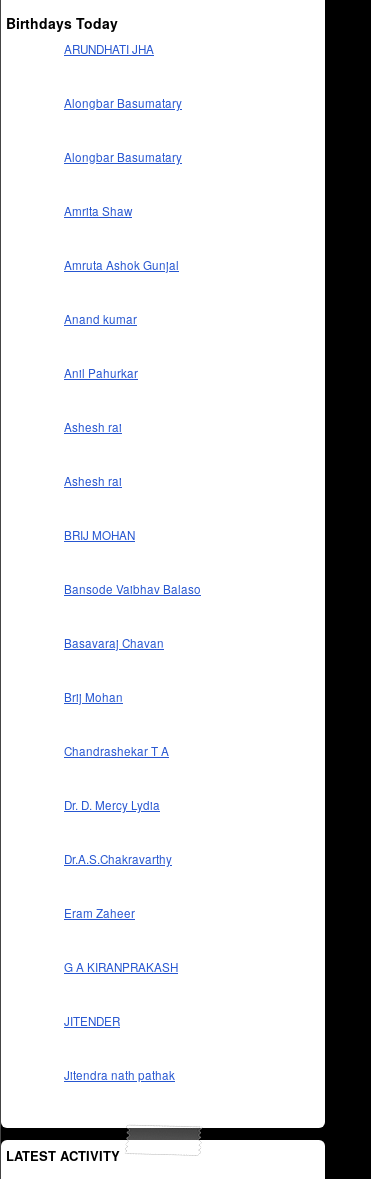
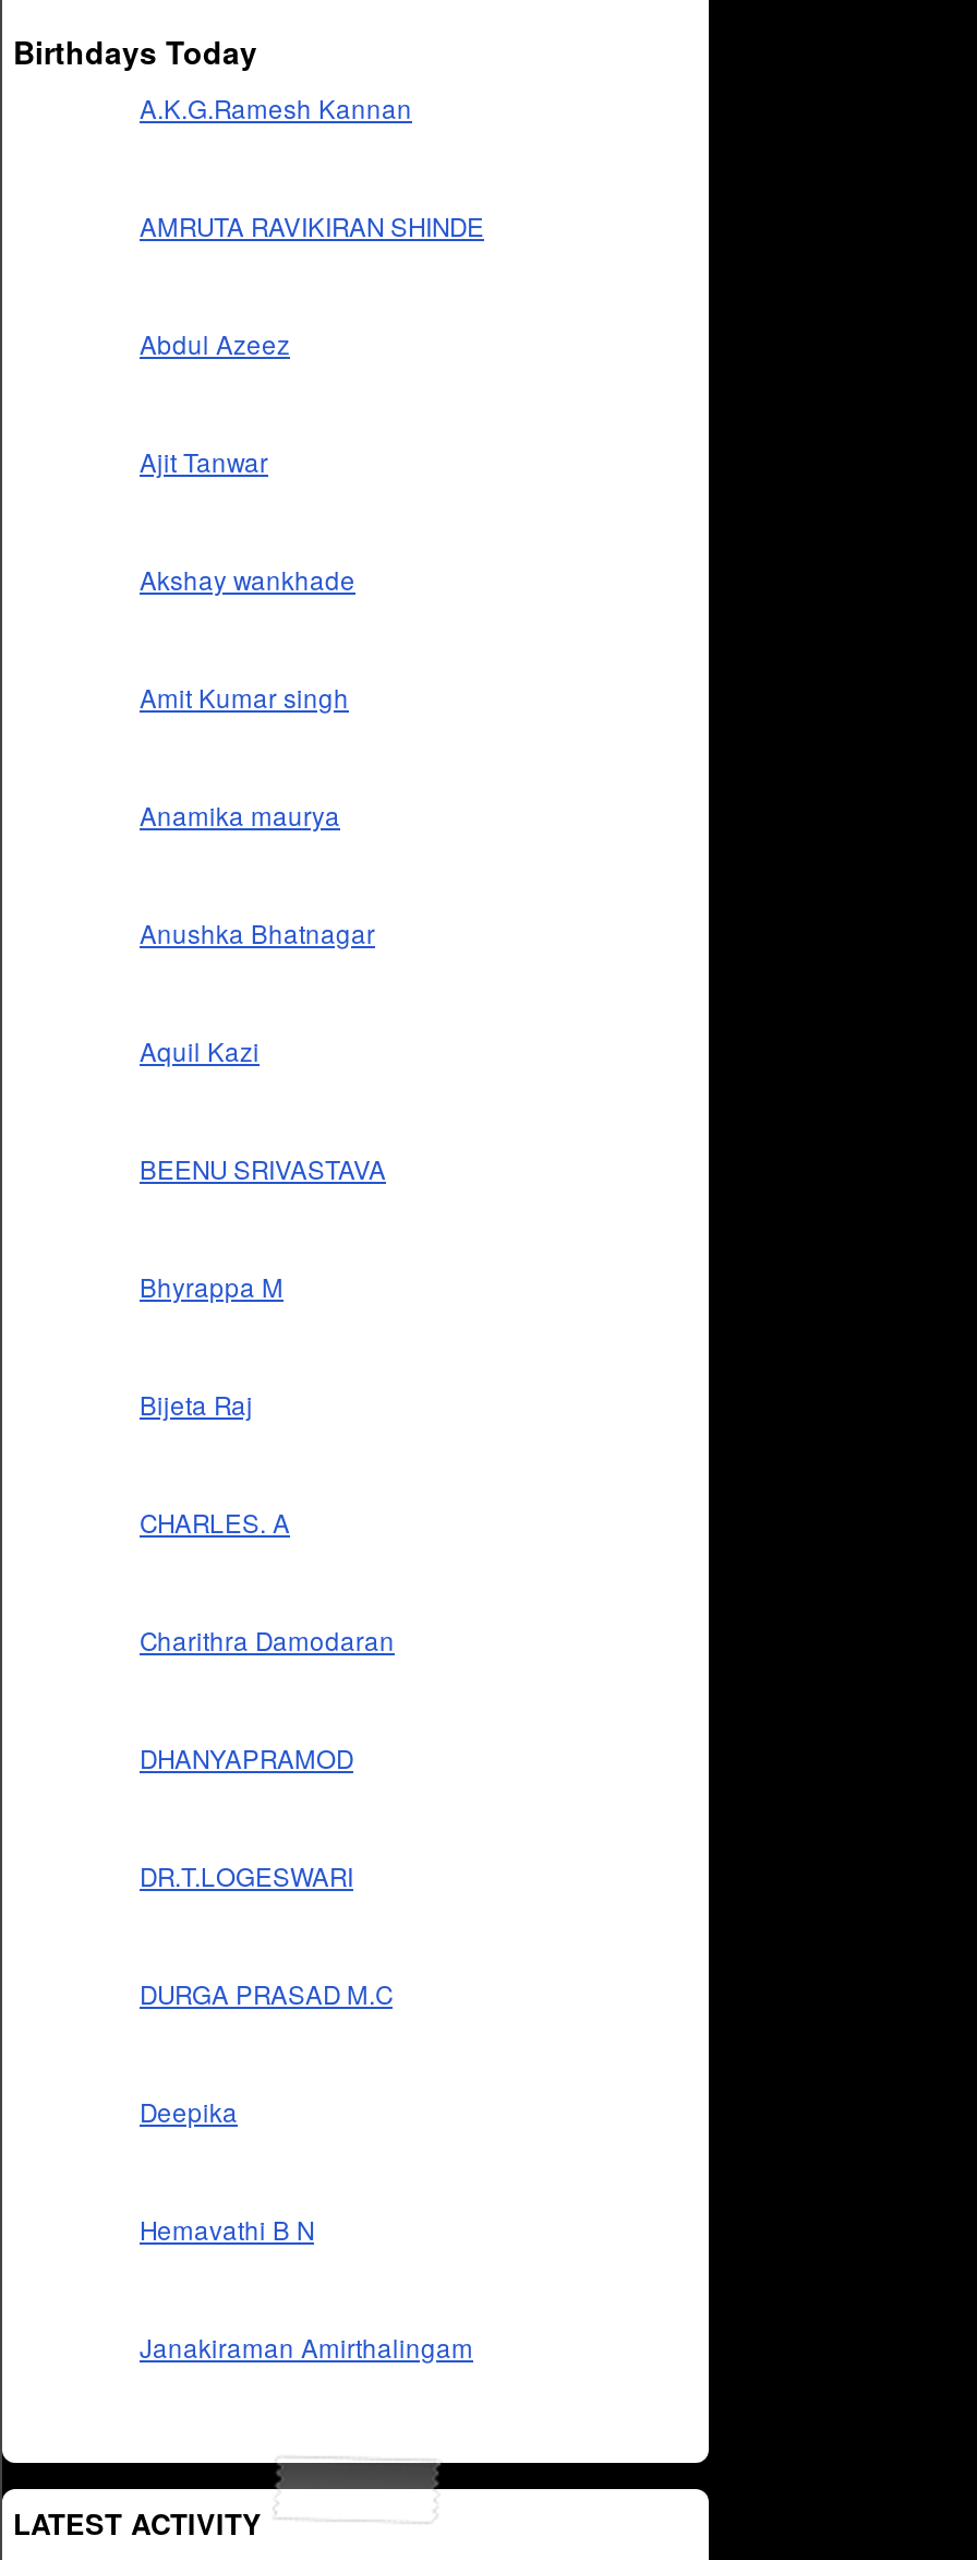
- ARUNDHATI JHA
+ A.K.G.Ramesh Kannan

- Alongbar Basumatary
+ AMRUTA RAVIKIRAN SHINDE

- Alongbar Basumatary
+ Abdul Azeez

- Amrita Shaw
+ Ajit Tanwar

- Amruta Ashok Gunjal
+ Akshay wankhade

- Anand kumar
+ Amit Kumar singh

- Anil Pahurkar
+ Anamika maurya

- Ashesh rai
+ Anushka Bhatnagar

- Ashesh rai
+ Aquil Kazi

- BRIJ MOHAN
+ BEENU SRIVASTAVA

- Bansode Vaibhav Balaso
+ Bhyrappa M

- Basavaraj Chavan
+ Bijeta Raj

- Brij Mohan
+ CHARLES. A

- Chandrashekar T A
+ Charithra Damodaran

- Dr. D. Mercy Lydia
+ DHANYAPRAMOD

- Dr.A.S.Chakravarthy
+ DR.T.LOGESWARI

- Eram Zaheer
+ DURGA PRASAD M.C

- G A KIRANPRAKASH
+ Deepika

- JITENDER
+ Hemavathi B N

- Jitendra nath pathak
+ Janakiraman Amirthalingam
